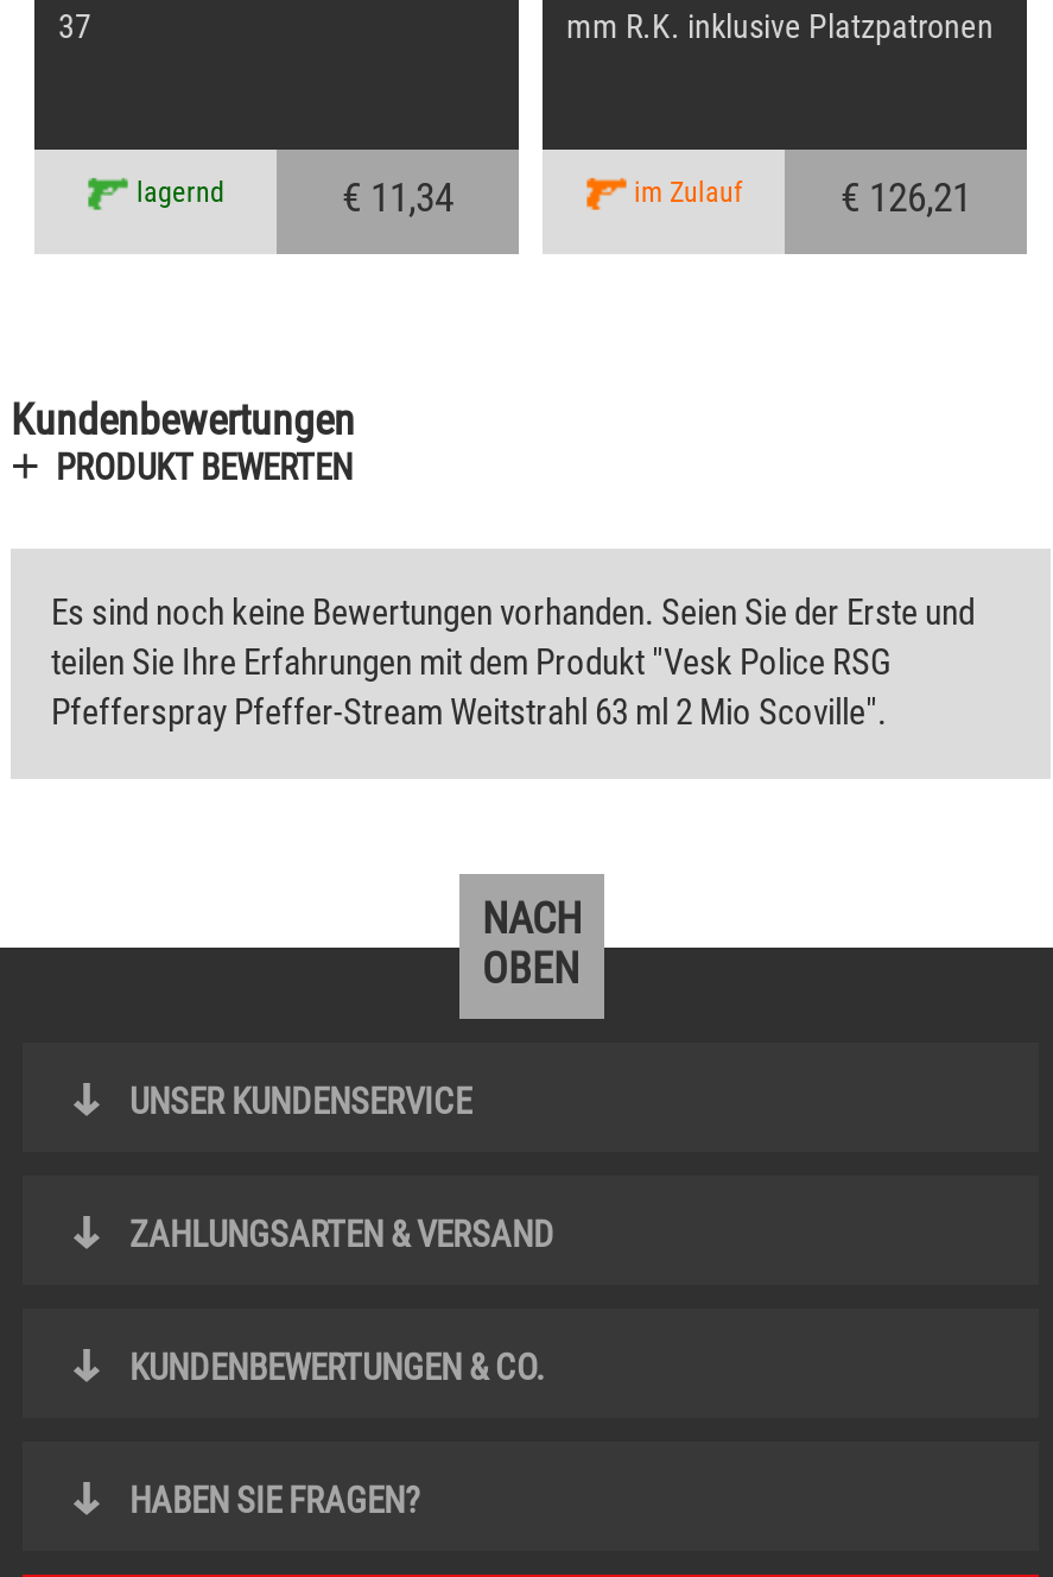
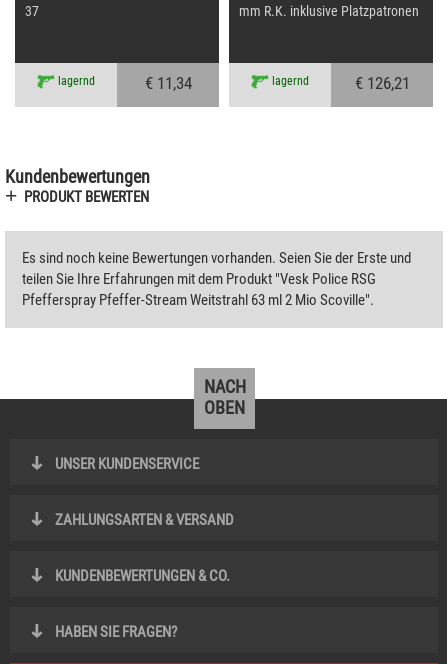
- im Zulauf
+ lagernd
